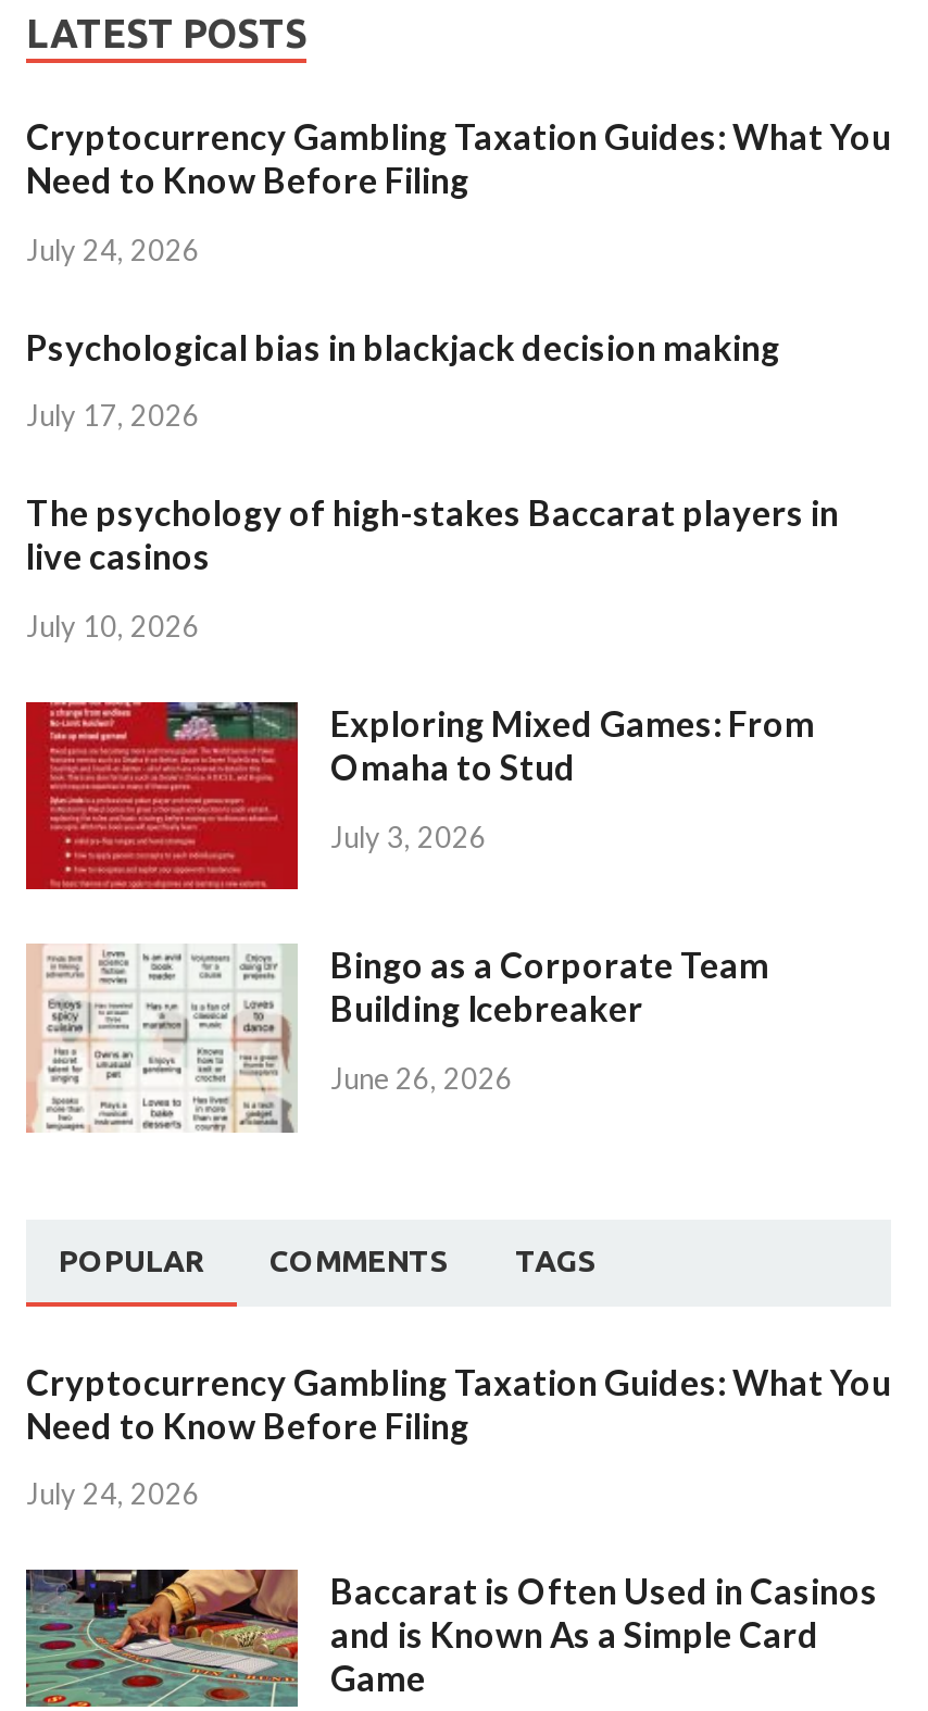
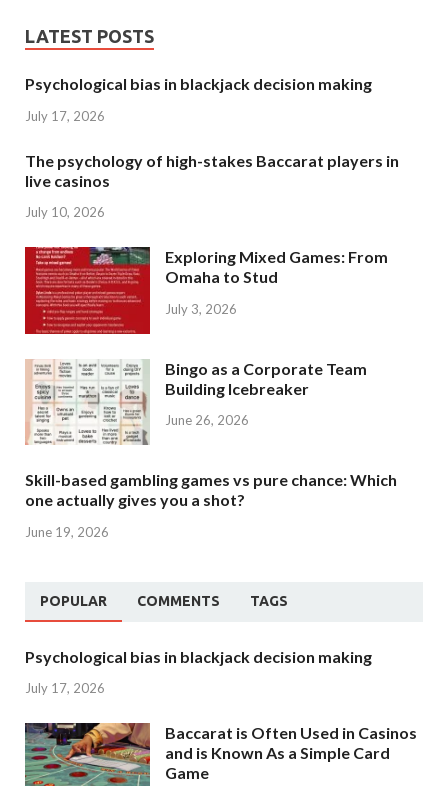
- Cryptocurrency Gambling Taxation Guides: What You
- Need to Know Before Filing
- July 24, 2026

moved up: [image] | Psychological bias in blackjack decision making | July 17, 2026 | ... | Building Icebreaker | June 26, 2026

+ Skill-based gambling games vs pure chance: Which
+ one actually gives you a shot?
+ June 19, 2026

- Cryptocurrency Gambling Taxation Guides: What You
- Need to Know Before Filing
+ Psychological bias in blackjack decision making

- July 24, 2026
+ July 17, 2026
